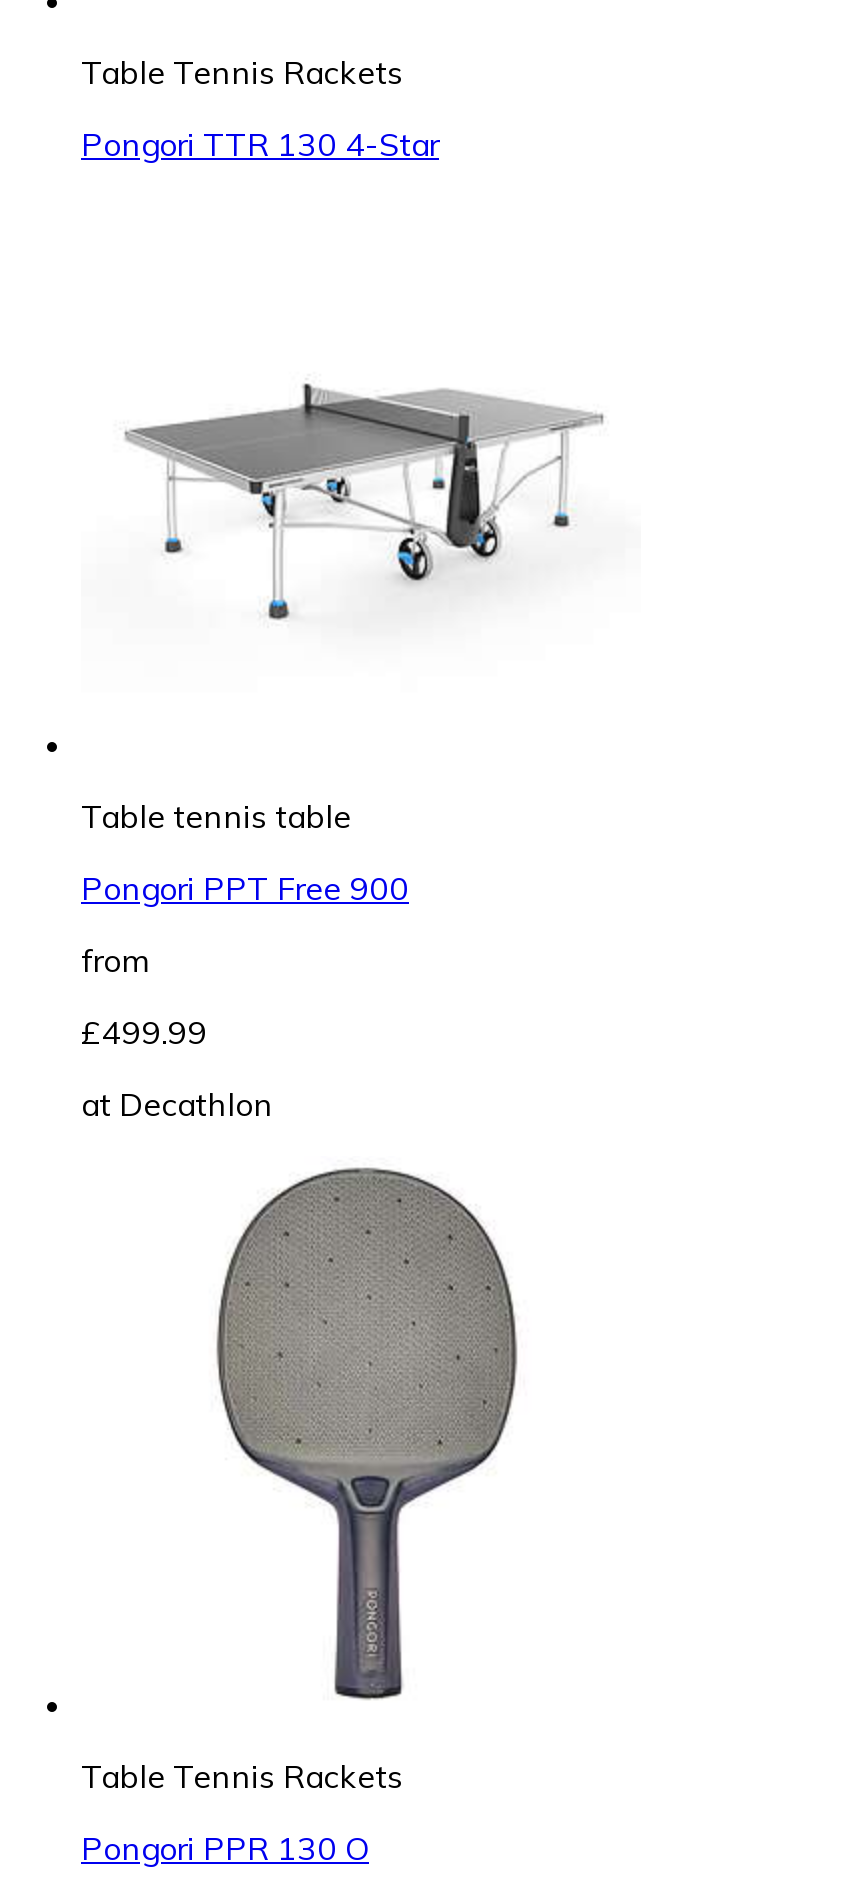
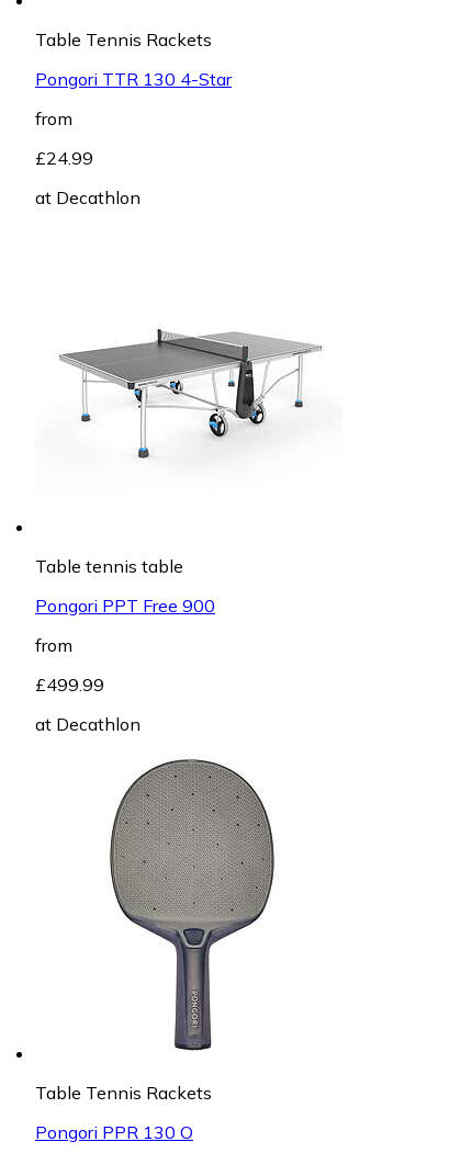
+ from
+ £24.99
+ at Decathlon
